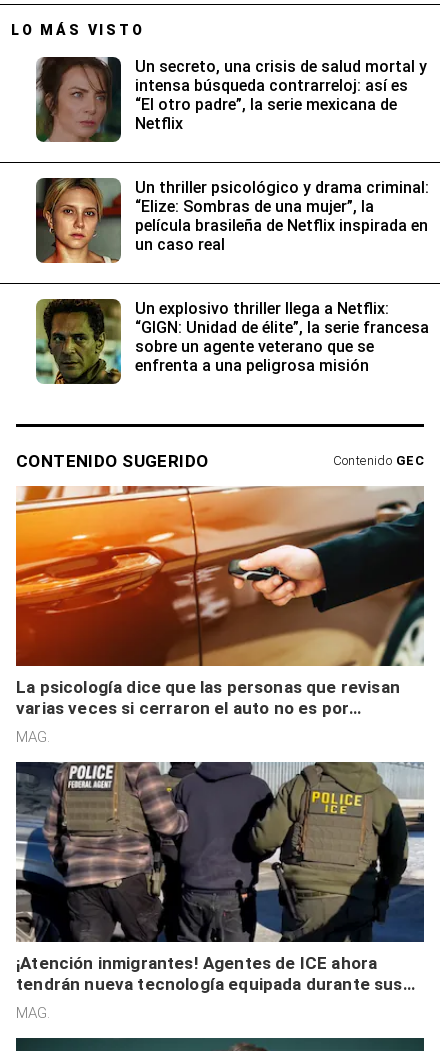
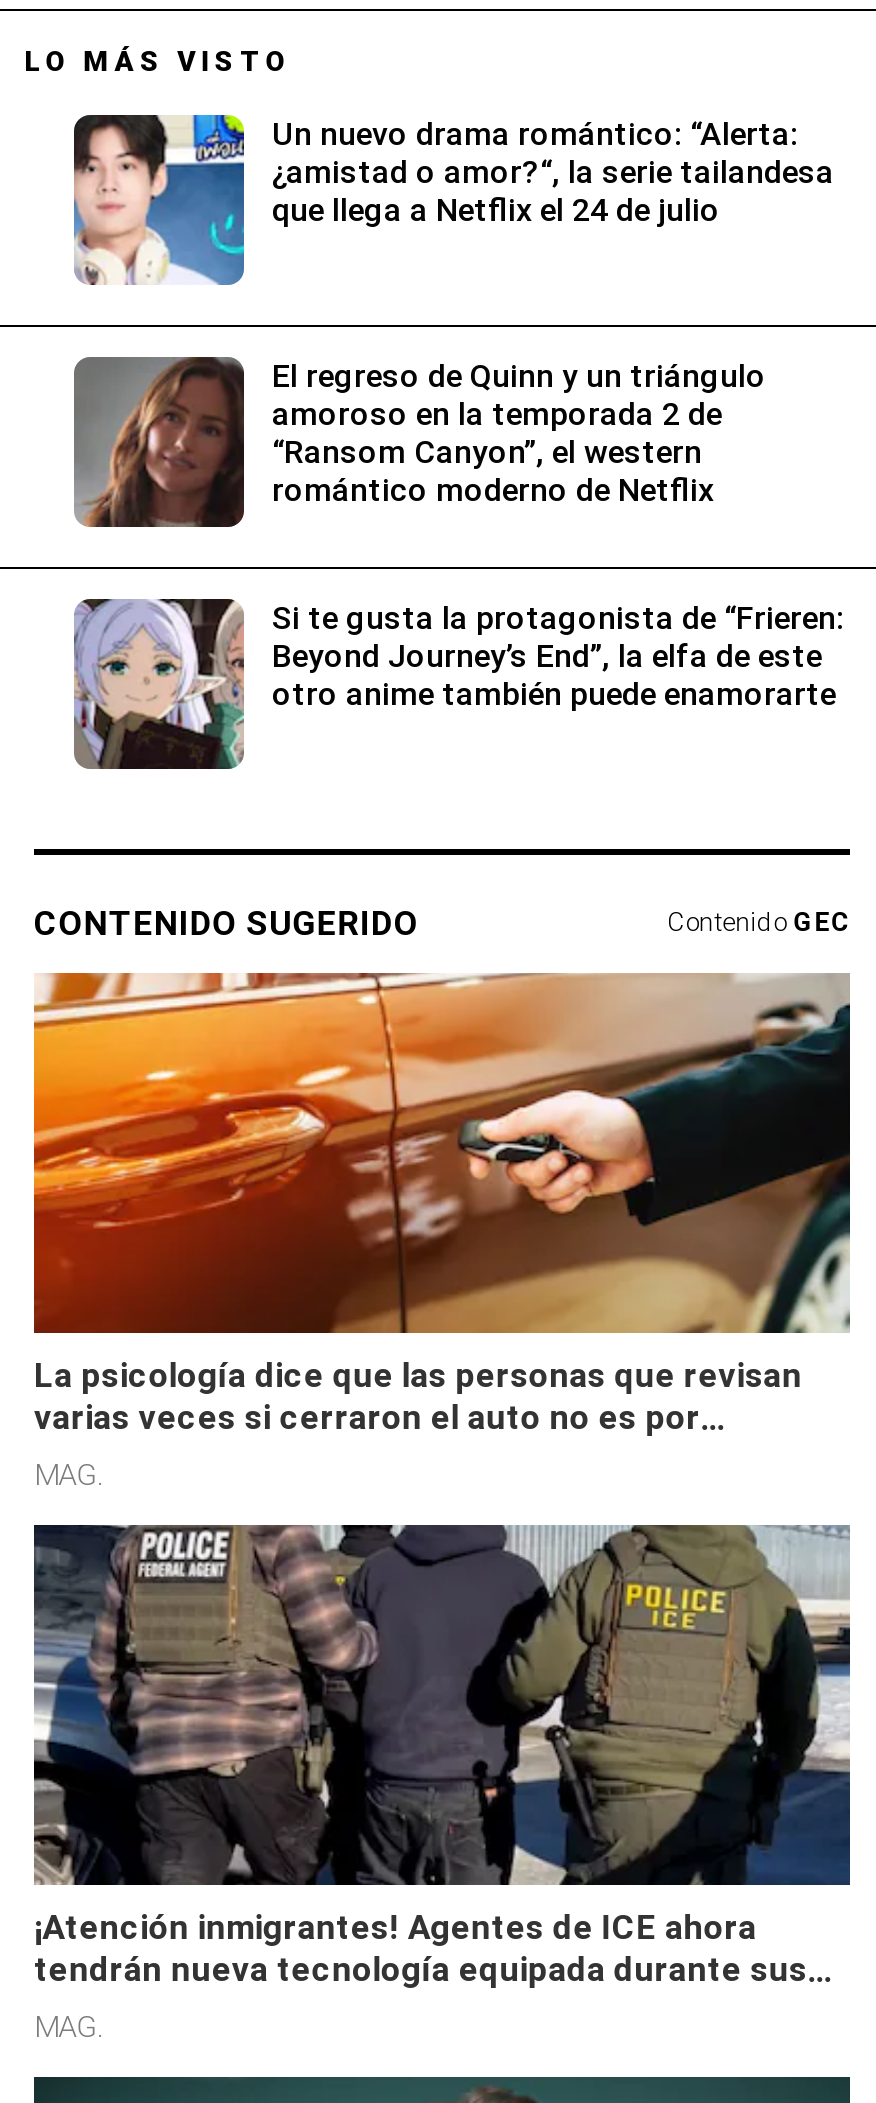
- [image]
- Un secreto, una crisis de salud mortal y
- intensa búsqueda contrarreloj: así es
- “El otro padre”, la serie mexicana de
- Netflix
+ [image]
+ Un nuevo drama romántico: “Alerta:
+ ¿amistad o amor?“, la serie tailandesa
+ que llega a Netflix el 24 de julio

- [image]
- Un thriller psicológico y drama criminal:
- “Elize: Sombras de una mujer”, la
- película brasileña de Netflix inspirada en
- un caso real
+ [image]
+ El regreso de Quinn y un triángulo
+ amoroso en la temporada 2 de
+ “Ransom Canyon”, el western
+ romántico moderno de Netflix

- [image]
- Un explosivo thriller llega a Netflix:
- “GIGN: Unidad de élite”, la serie francesa
- sobre un agente veterano que se
- enfrenta a una peligrosa misión
+ [image]
+ Si te gusta la protagonista de “Frieren:
+ Beyond Journey’s End”, la elfa de este
+ otro anime también puede enamorarte
